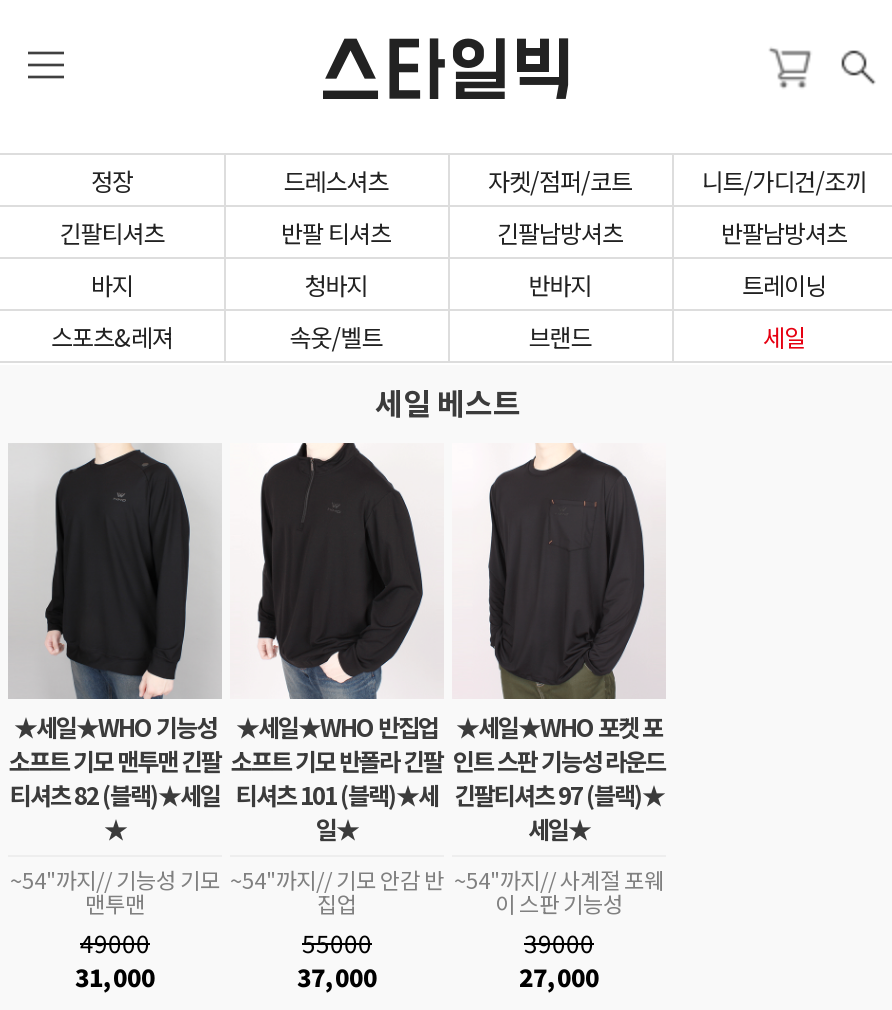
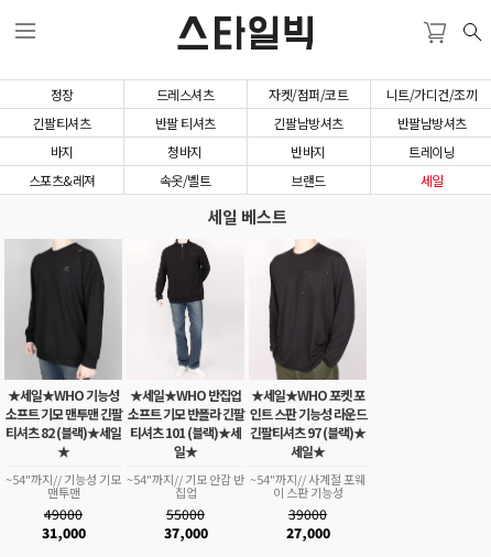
- [image]
+ [image]
